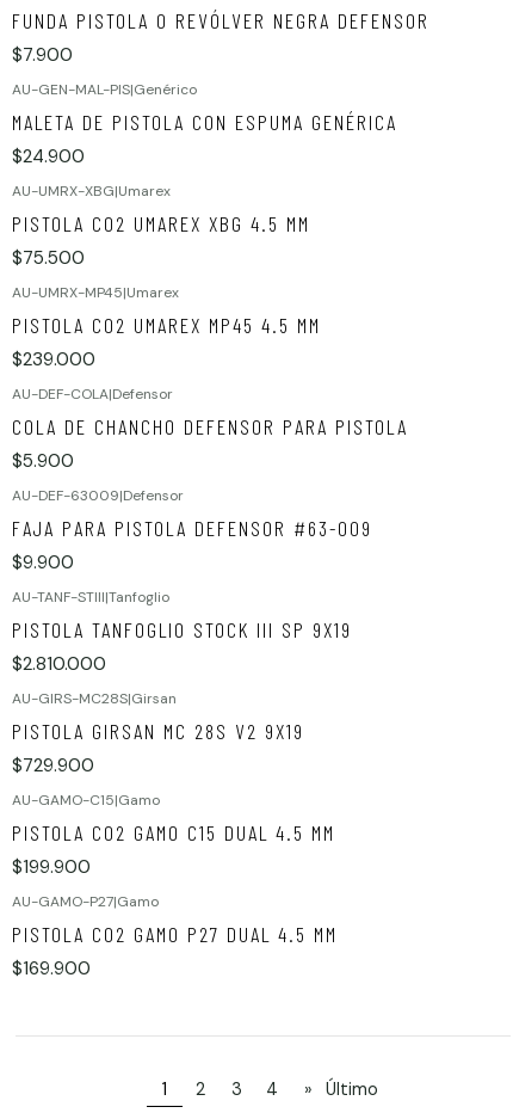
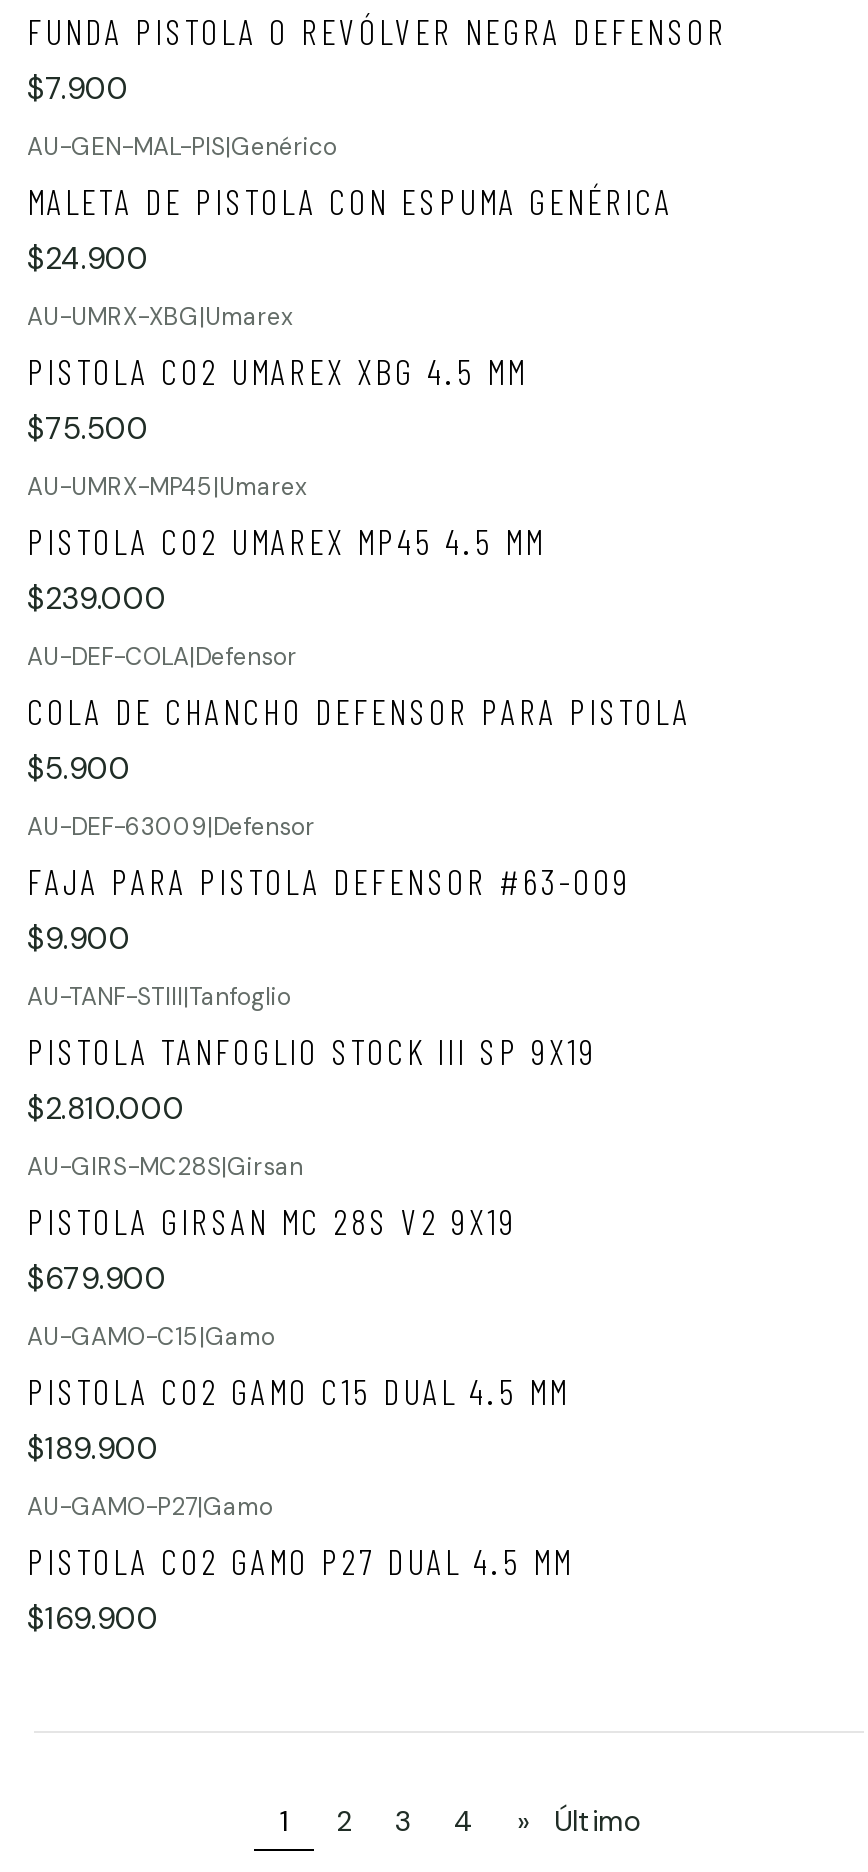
- $729.900
+ $679.900

- $199.900
+ $189.900
